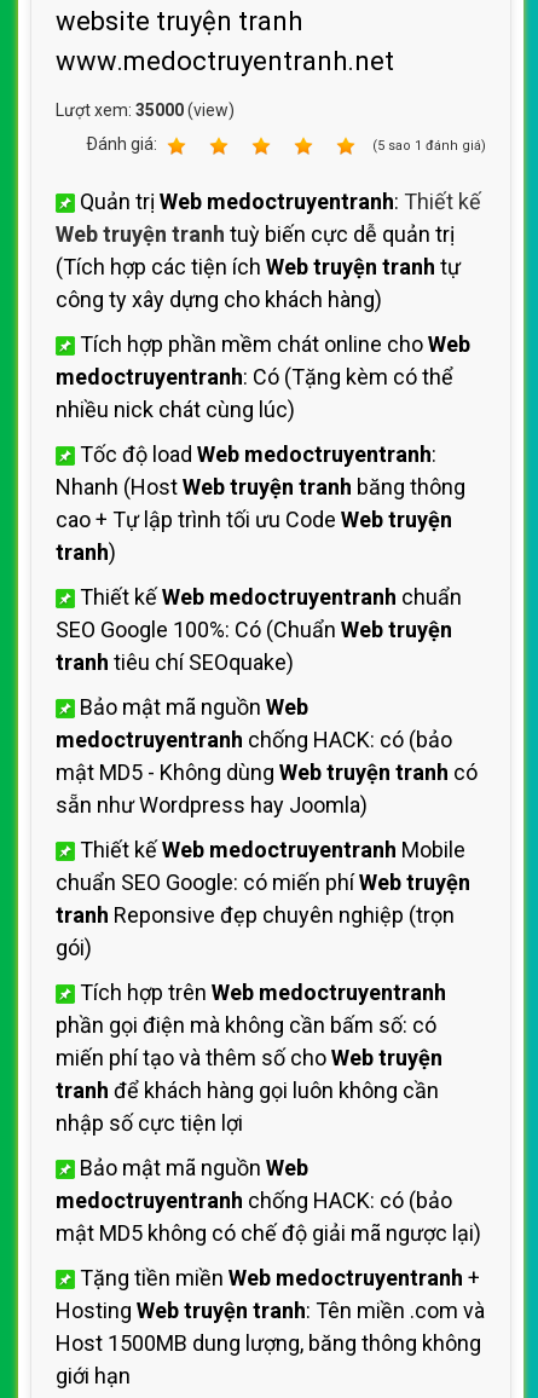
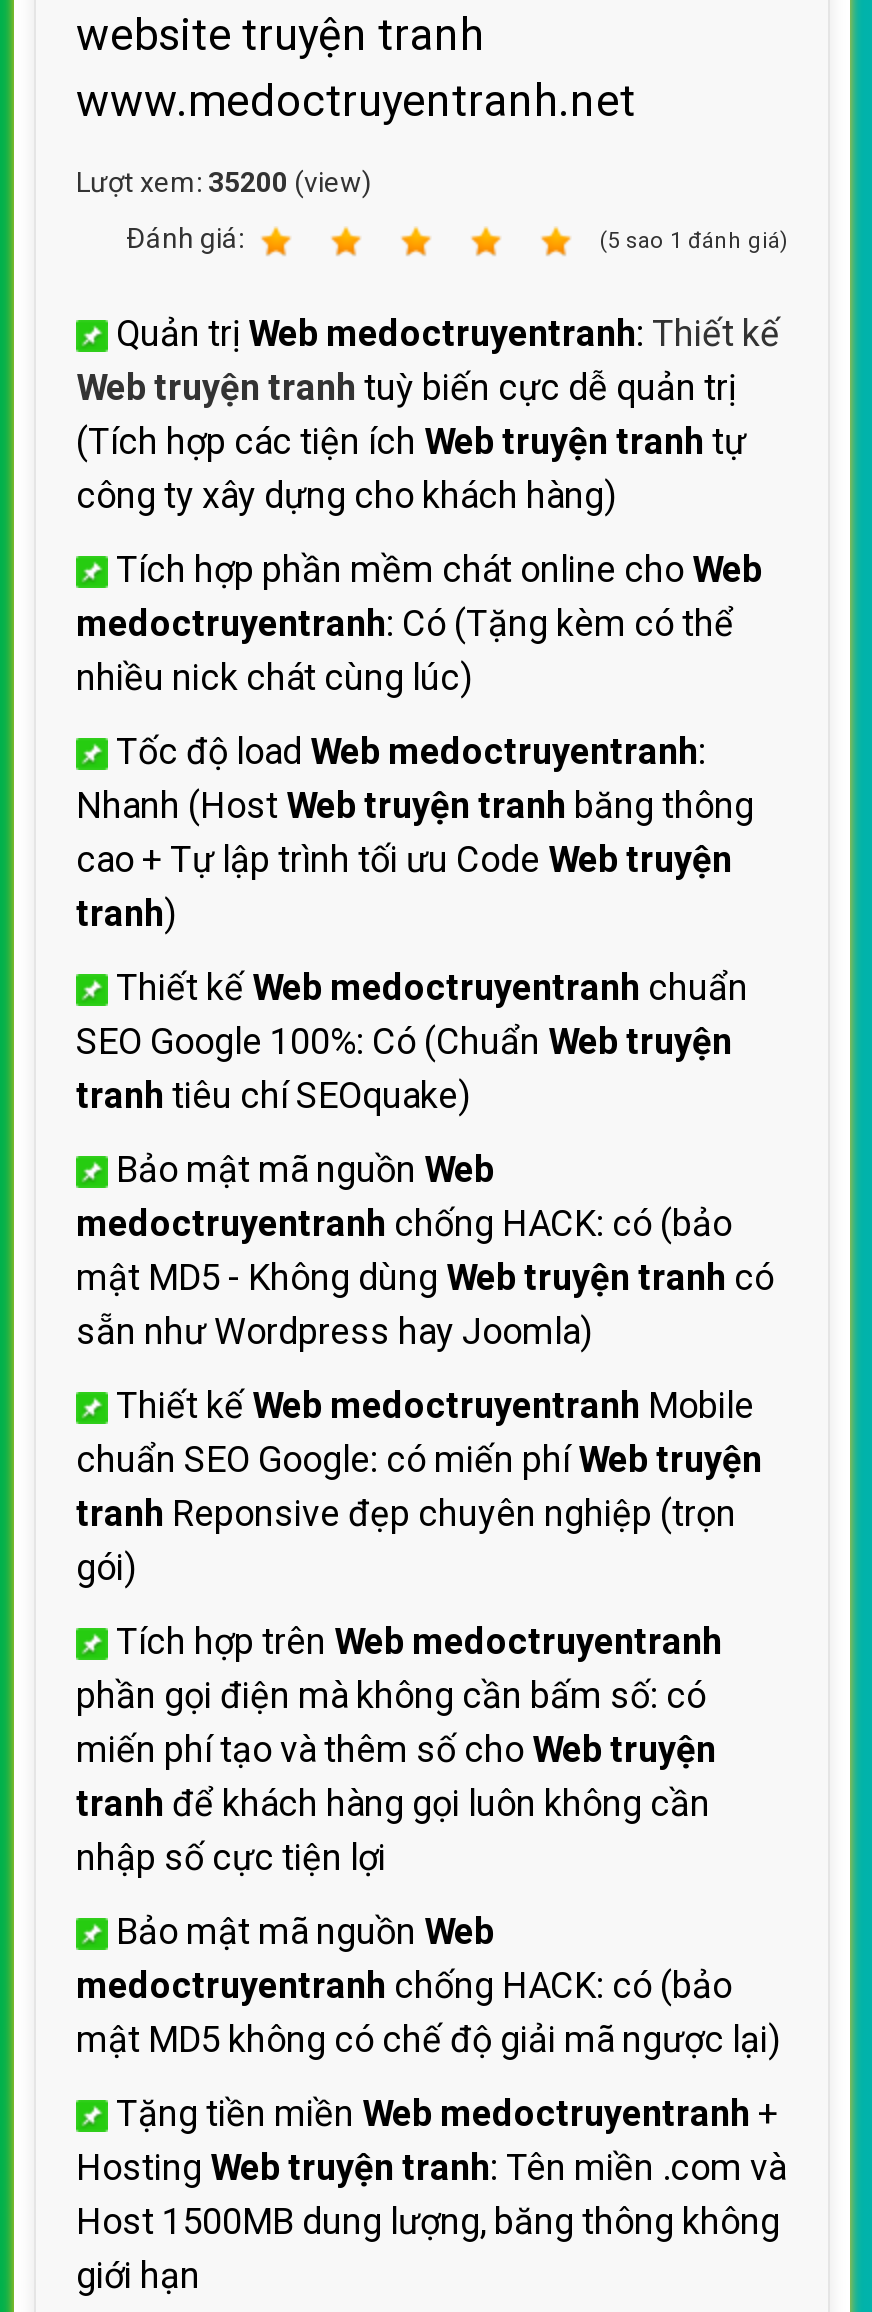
- Lượt xem: 35000 (view)
+ Lượt xem: 35200 (view)
